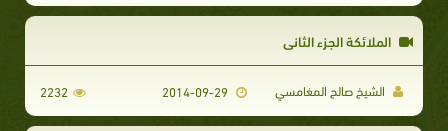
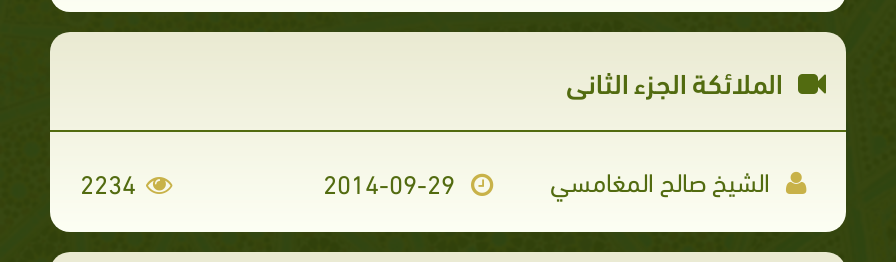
- 2232
+ 2234
